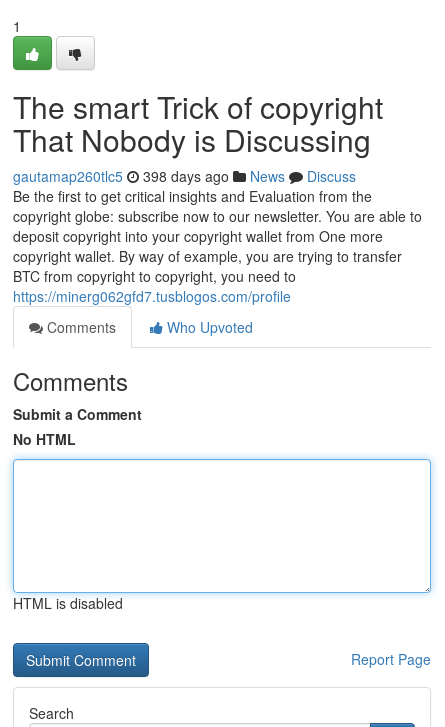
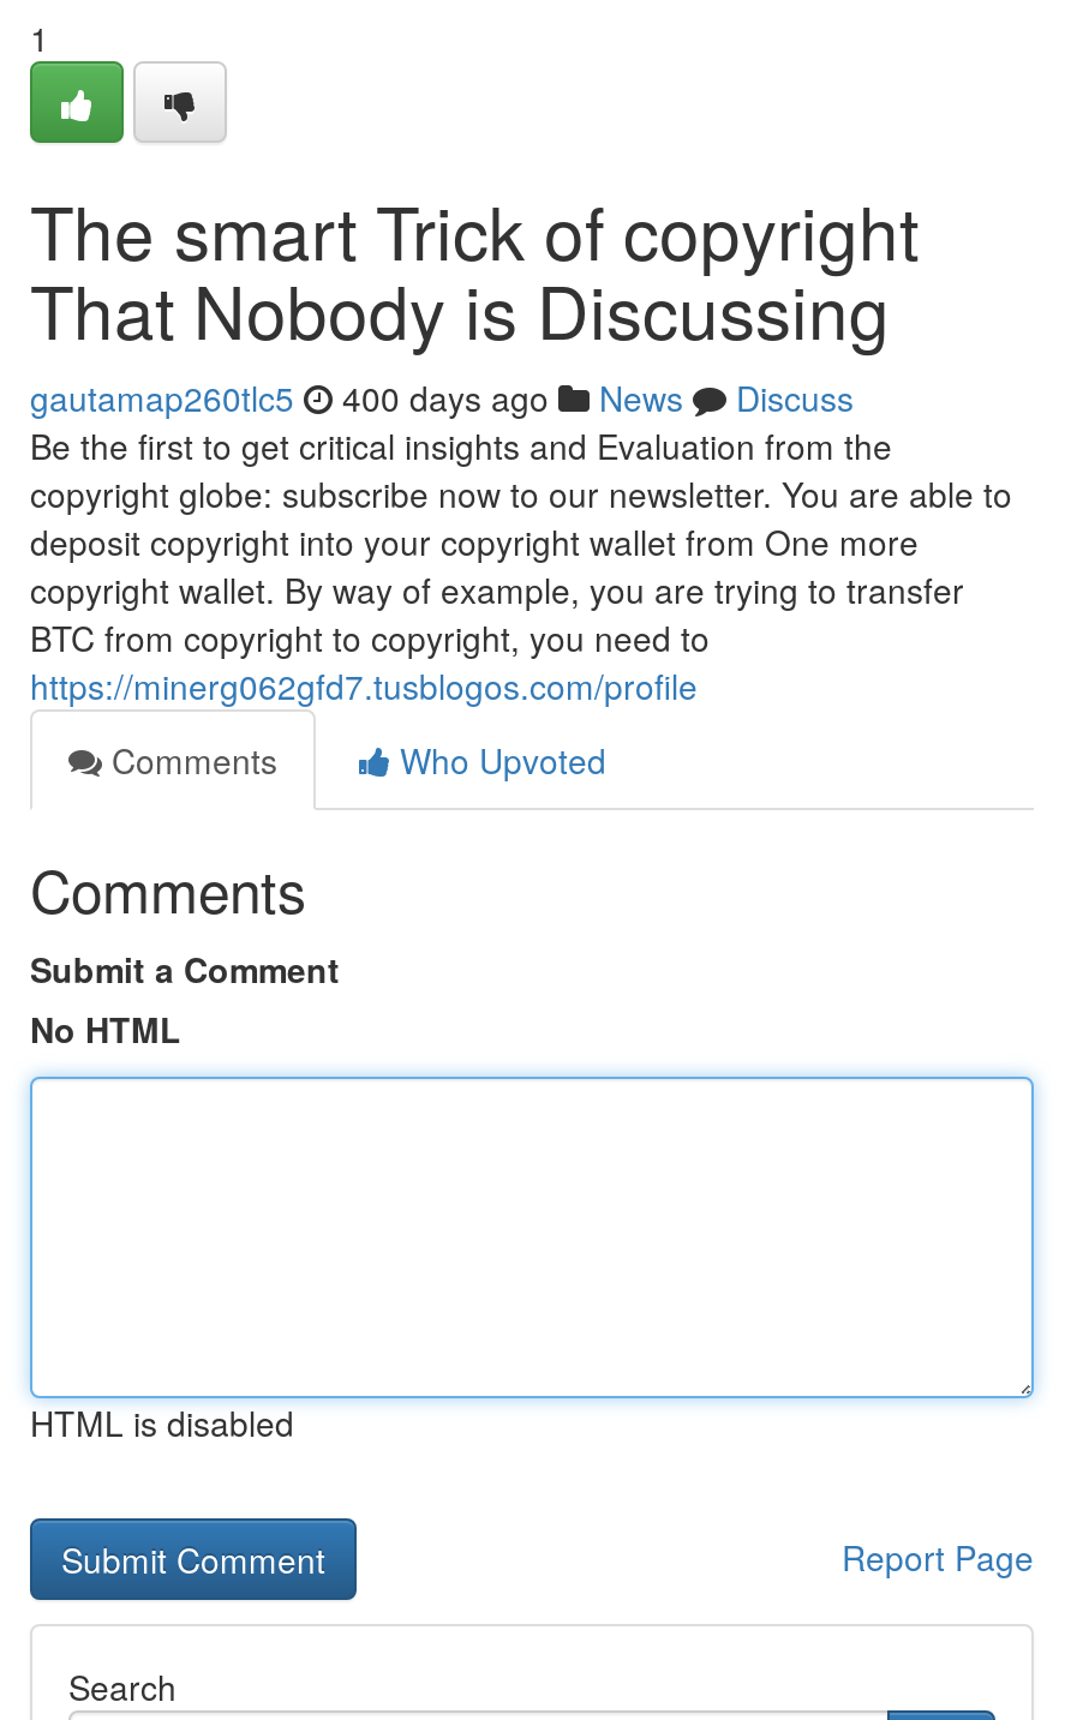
- gautamap260tlc5 398 days ago News Discuss
+ gautamap260tlc5 400 days ago News Discuss
